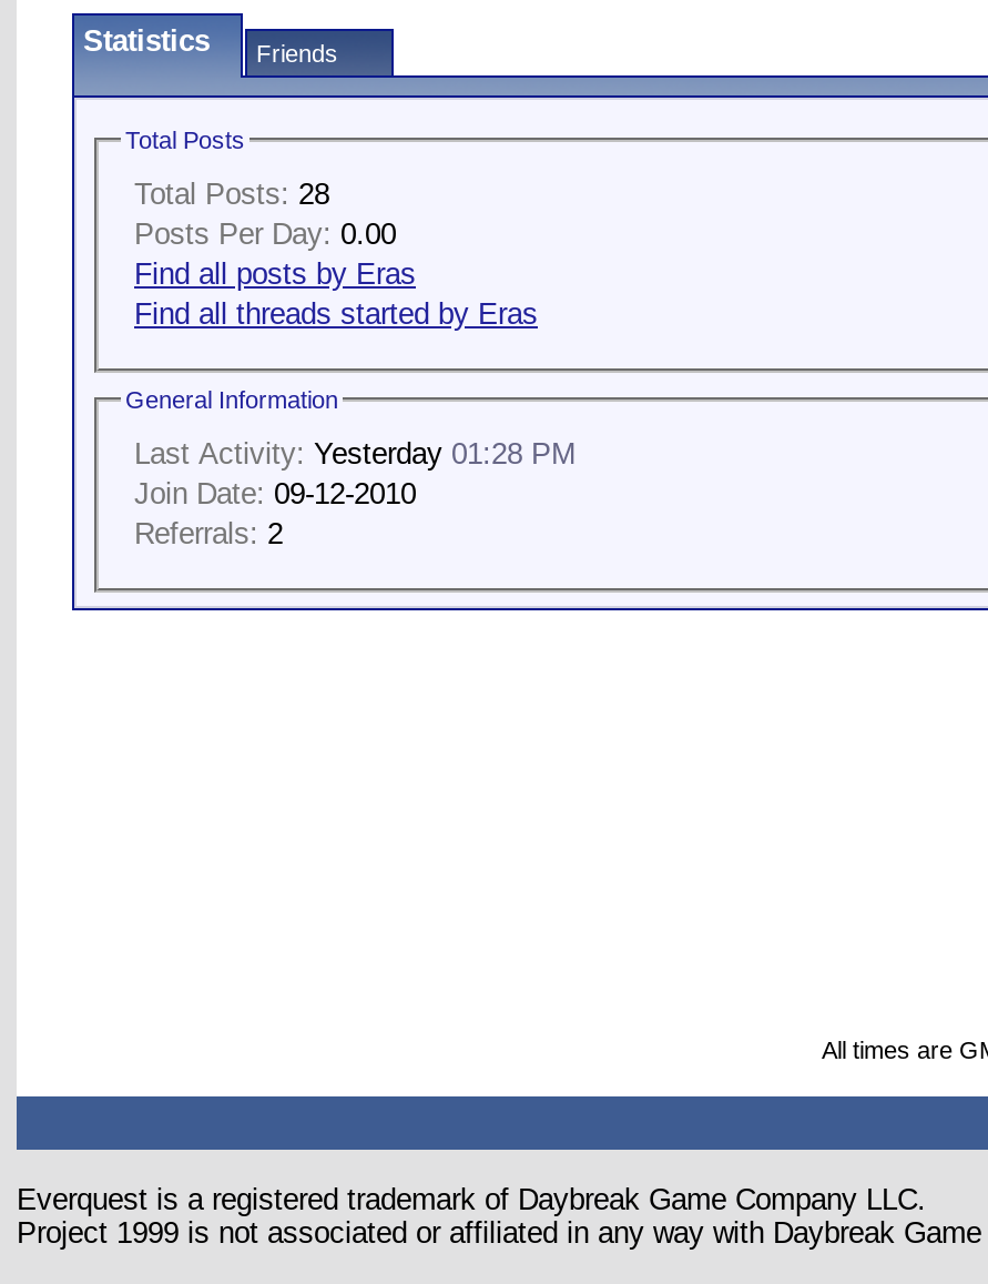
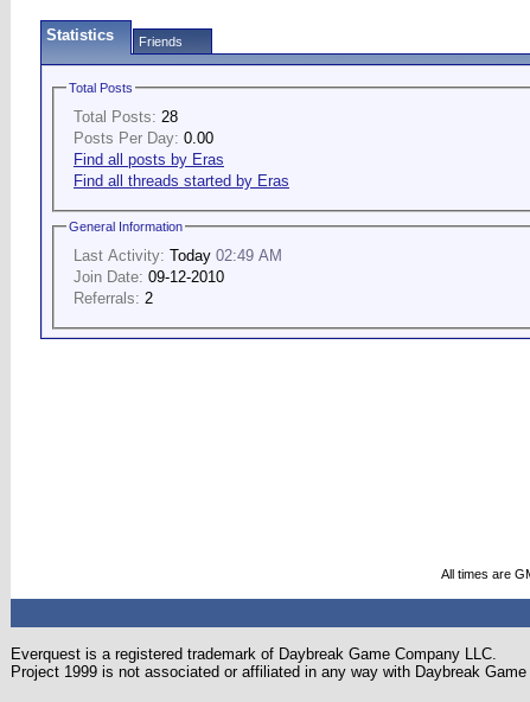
- Last Activity: Yesterday 01:28 PM
+ Last Activity: Today 02:49 AM
